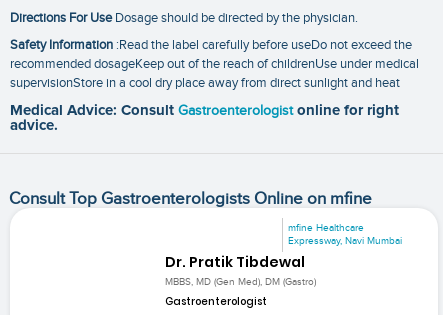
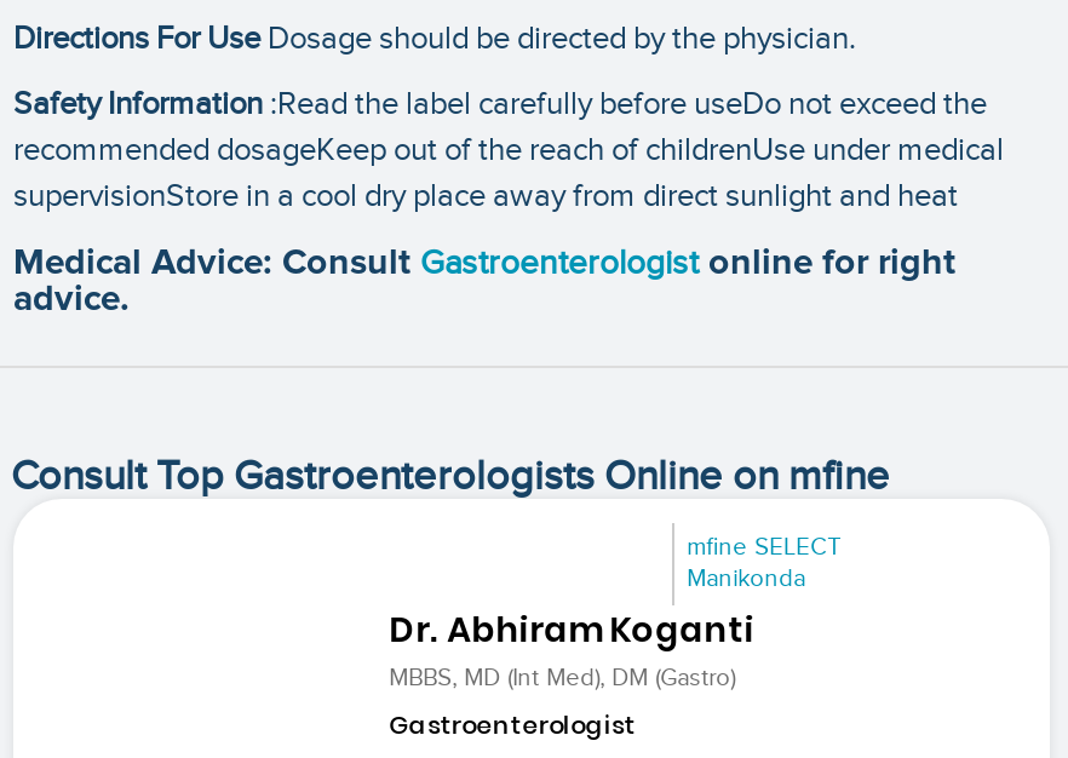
- mfine Healthcare
- Expressway, Navi Mumbai
- Dr. Pratik Tibdewal
- MBBS, MD (Gen Med), DM (Gastro)
+ mfine SELECT
+ Manikonda
+ Dr. Abhiram Koganti
+ MBBS, MD (Int Med), DM (Gastro)
